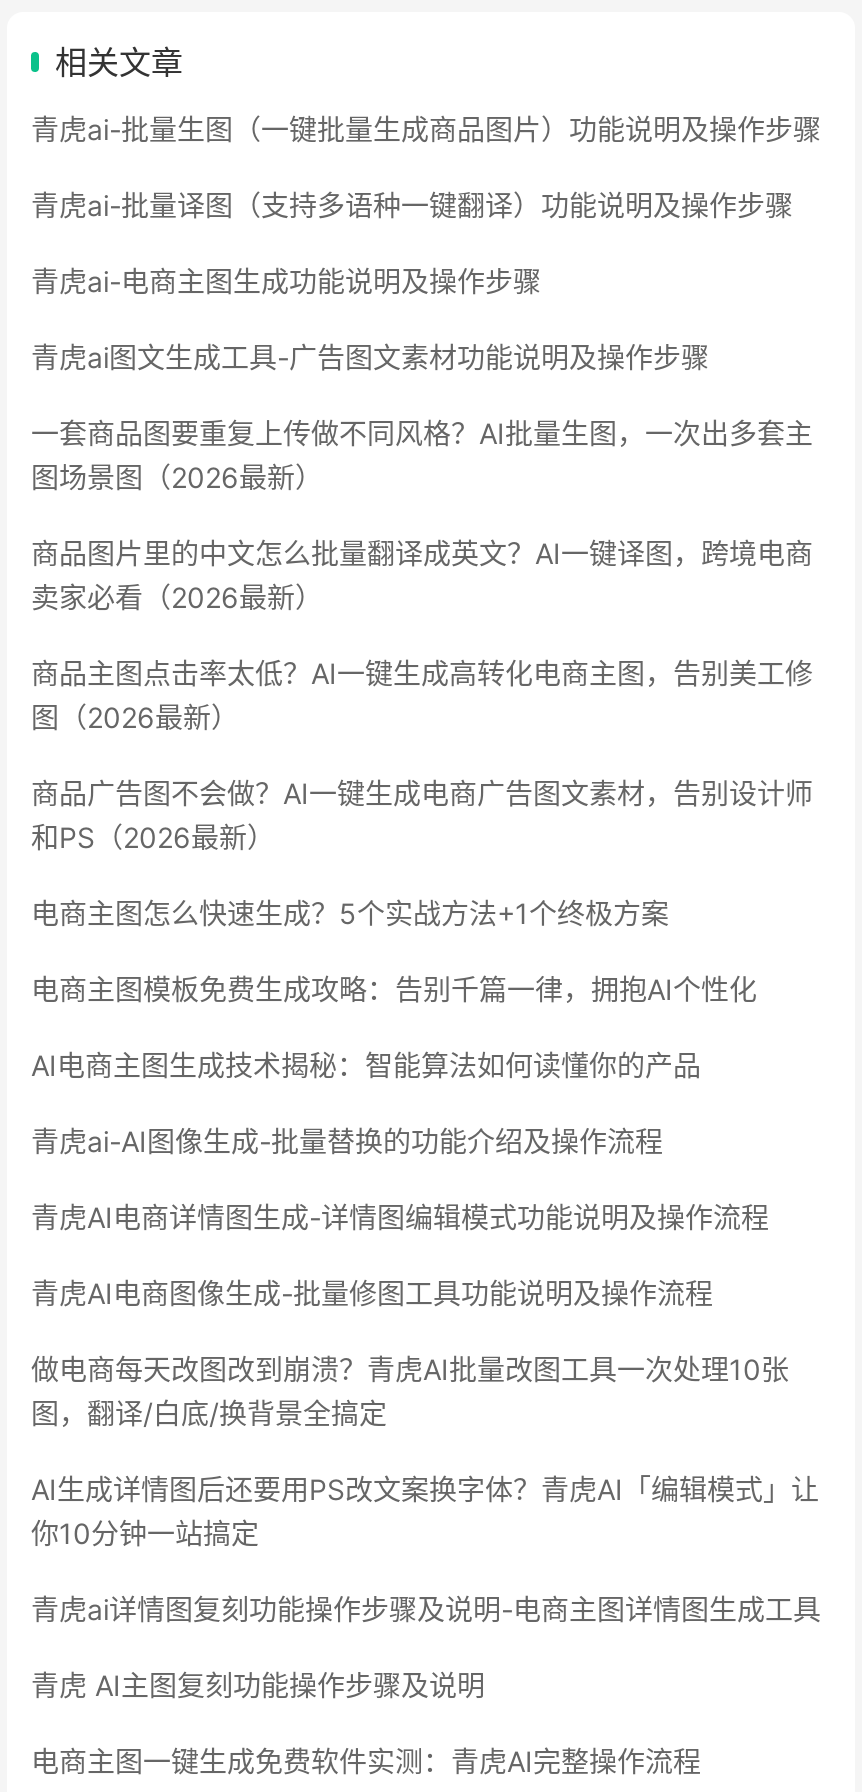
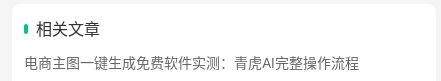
- 青虎ai-批量生图（一键批量生成商品图片）功能说明及操作步骤
- 青虎ai-批量译图（支持多语种一键翻译）功能说明及操作步骤
- 青虎ai-电商主图生成功能说明及操作步骤
- 青虎ai图文生成工具-广告图文素材功能说明及操作步骤
- 一套商品图要重复上传做不同风格？AI批量生图，一次出多套主
- 图场景图（2026最新）
- 商品图片里的中文怎么批量翻译成英文？AI一键译图，跨境电商
- 卖家必看（2026最新）
- 商品主图点击率太低？AI一键生成高转化电商主图，告别美工修
- 图（2026最新）
- 商品广告图不会做？AI一键生成电商广告图文素材，告别设计师
- 和PS（2026最新）
- 电商主图怎么快速生成？5个实战方法+1个终极方案
- 电商主图模板免费生成攻略：告别千篇一律，拥抱AI个性化
- AI电商主图生成技术揭秘：智能算法如何读懂你的产品
- 青虎ai-AI图像生成-批量替换的功能介绍及操作流程
- 青虎AI电商详情图生成-详情图编辑模式功能说明及操作流程
- 青虎AI电商图像生成-批量修图工具功能说明及操作流程
- 做电商每天改图改到崩溃？青虎AI批量改图工具一次处理10张
- 图，翻译/白底/换背景全搞定
- AI生成详情图后还要用PS改文案换字体？青虎AI「编辑模式」让
- 你10分钟一站搞定
- 青虎ai详情图复刻功能操作步骤及说明-电商主图详情图生成工具
- 青虎 AI主图复刻功能操作步骤及说明
